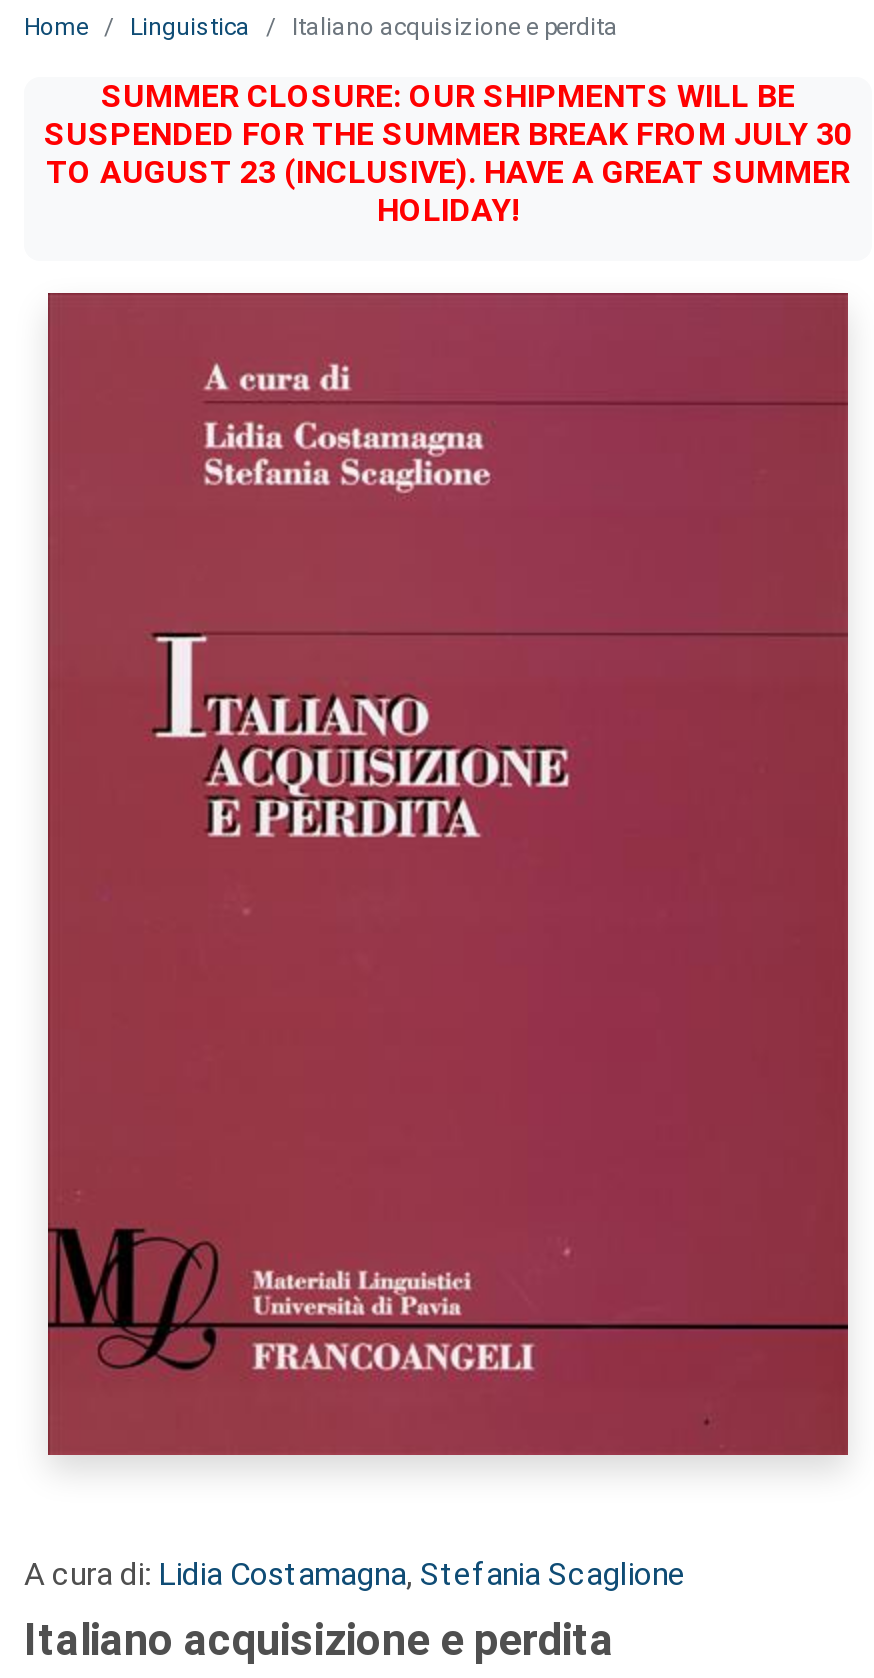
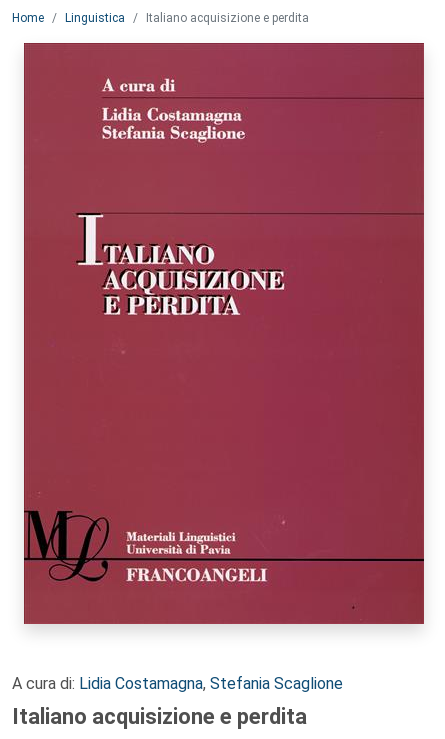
- SUMMER CLOSURE: OUR SHIPMENTS WILL BE
- SUSPENDED FOR THE SUMMER BREAK FROM JULY 30
- TO AUGUST 23 (INCLUSIVE). HAVE A GREAT SUMMER
- HOLIDAY!
